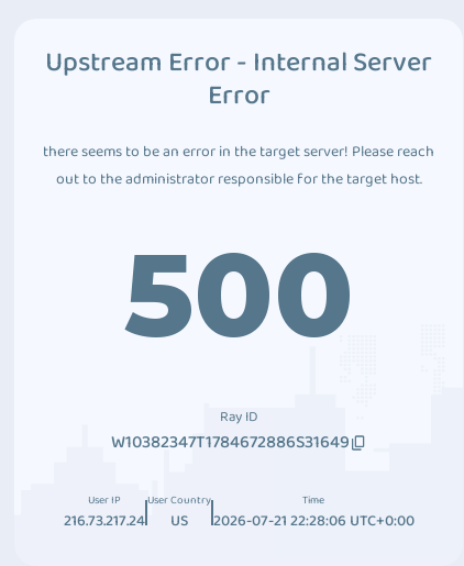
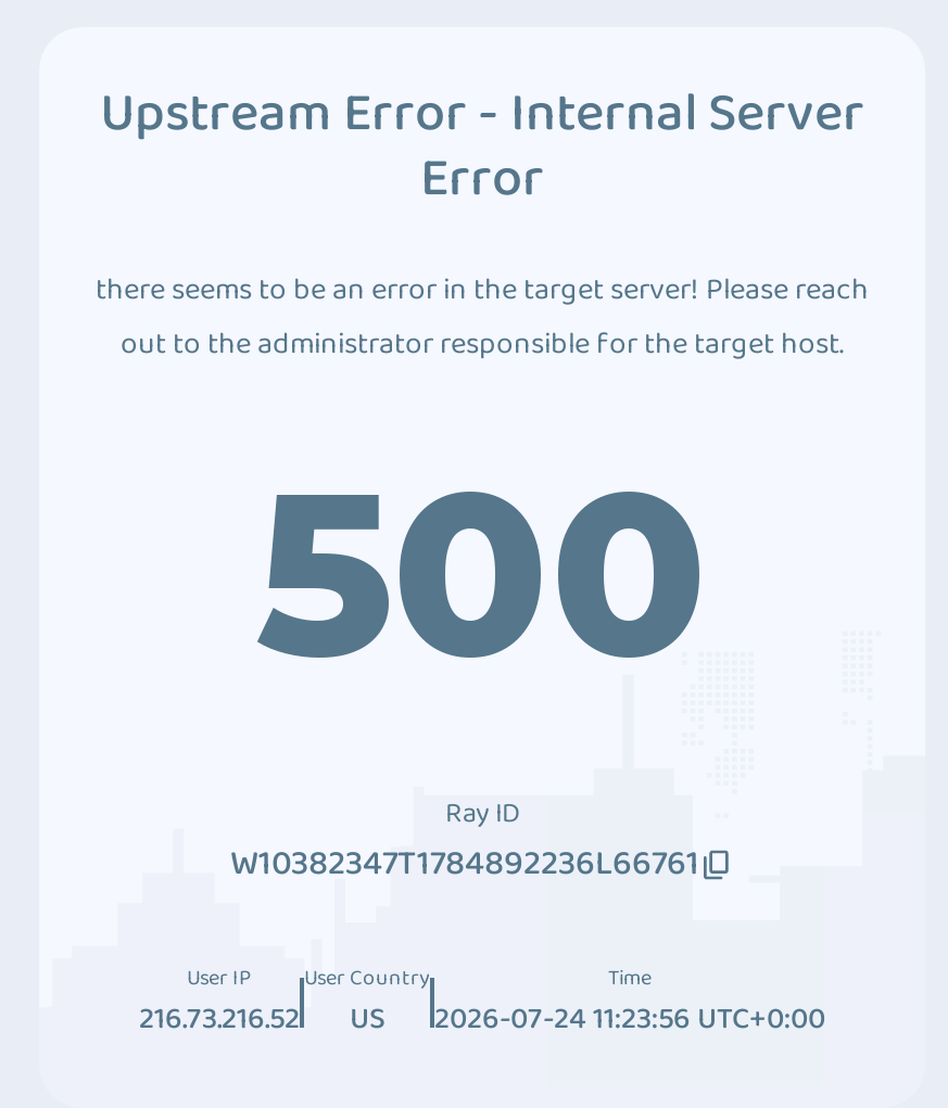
- W10382347T1784672886S31649
+ W10382347T1784892236L66761

- 216.73.217.24
+ 216.73.216.52

- 2026-07-21 22:28:06 UTC+0:00
+ 2026-07-24 11:23:56 UTC+0:00
